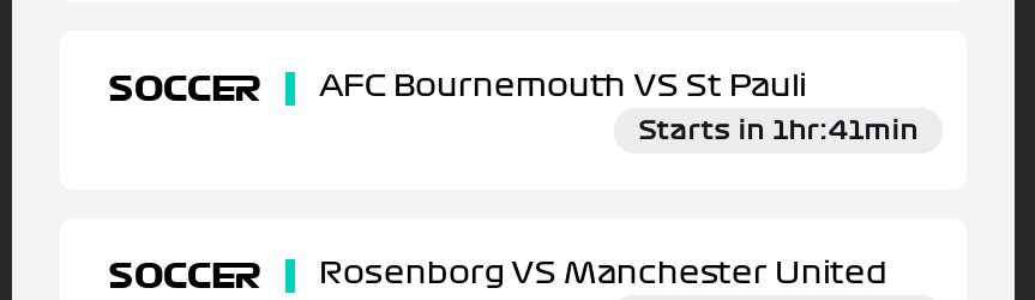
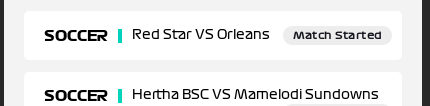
- AFC Bournemouth VS St Pauli
- Starts in 1hr:41min
+ Red Star VS Orleans
+ Match Started

- Rosenborg VS Manchester United
+ Hertha BSC VS Mamelodi Sundowns
